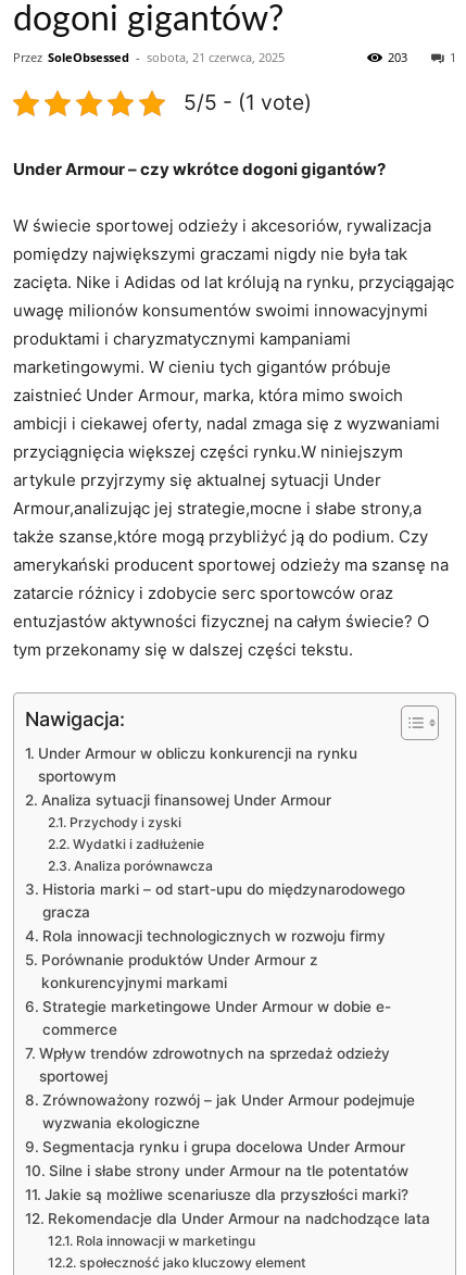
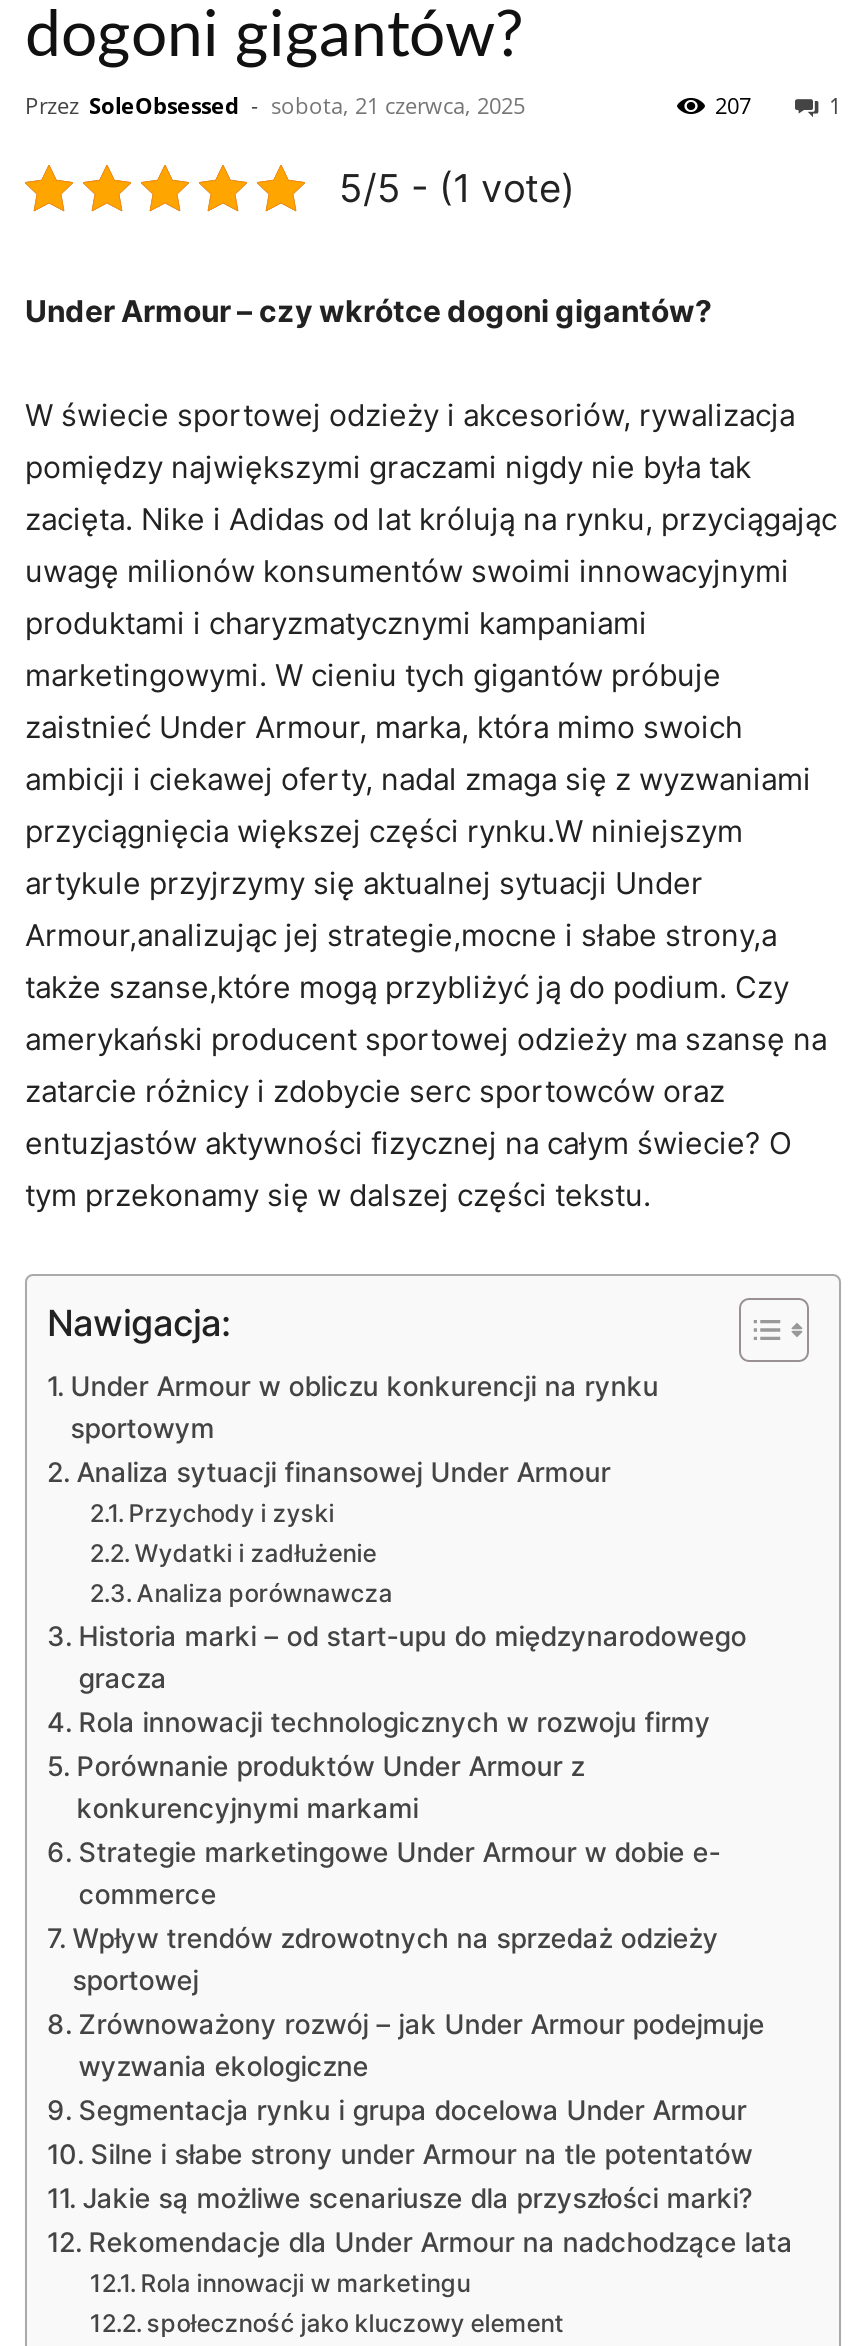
- 203
+ 207
